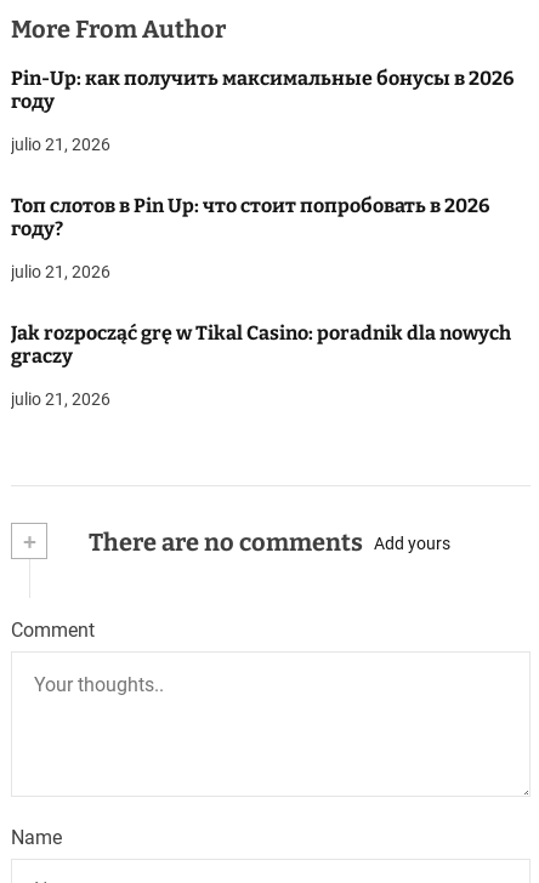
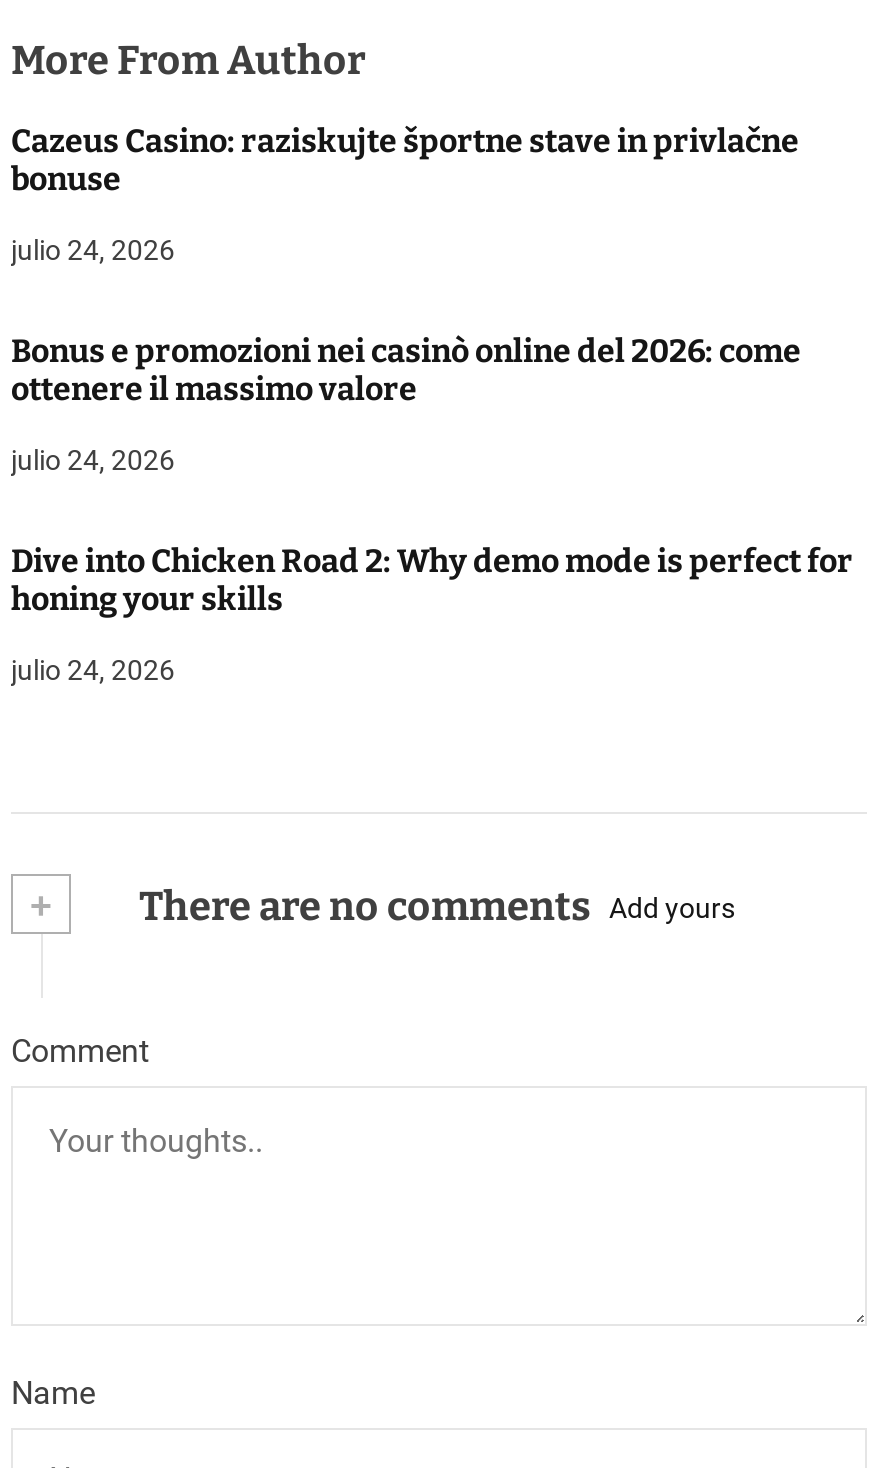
- Pin-Up: как получить максимальные бонусы в 2026
- году
+ Cazeus Casino: raziskujte športne stave in privlačne
+ bonuse

- julio 21, 2026
+ julio 24, 2026

- Топ слотов в Pin Up: что стоит попробовать в 2026
- году?
+ Bonus e promozioni nei casinò online del 2026: come
+ ottenere il massimo valore

- julio 21, 2026
+ julio 24, 2026

- Jak rozpocząć grę w Tikal Casino: poradnik dla nowych
- graczy
+ Dive into Chicken Road 2: Why demo mode is perfect for
+ honing your skills

- julio 21, 2026
+ julio 24, 2026
